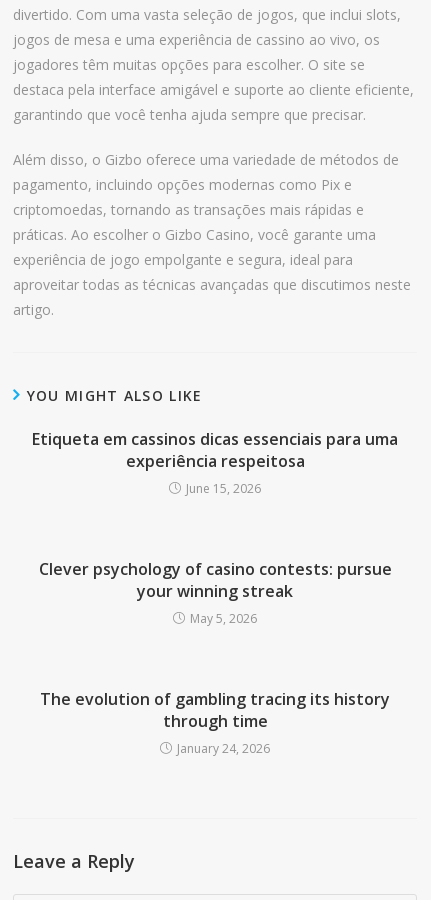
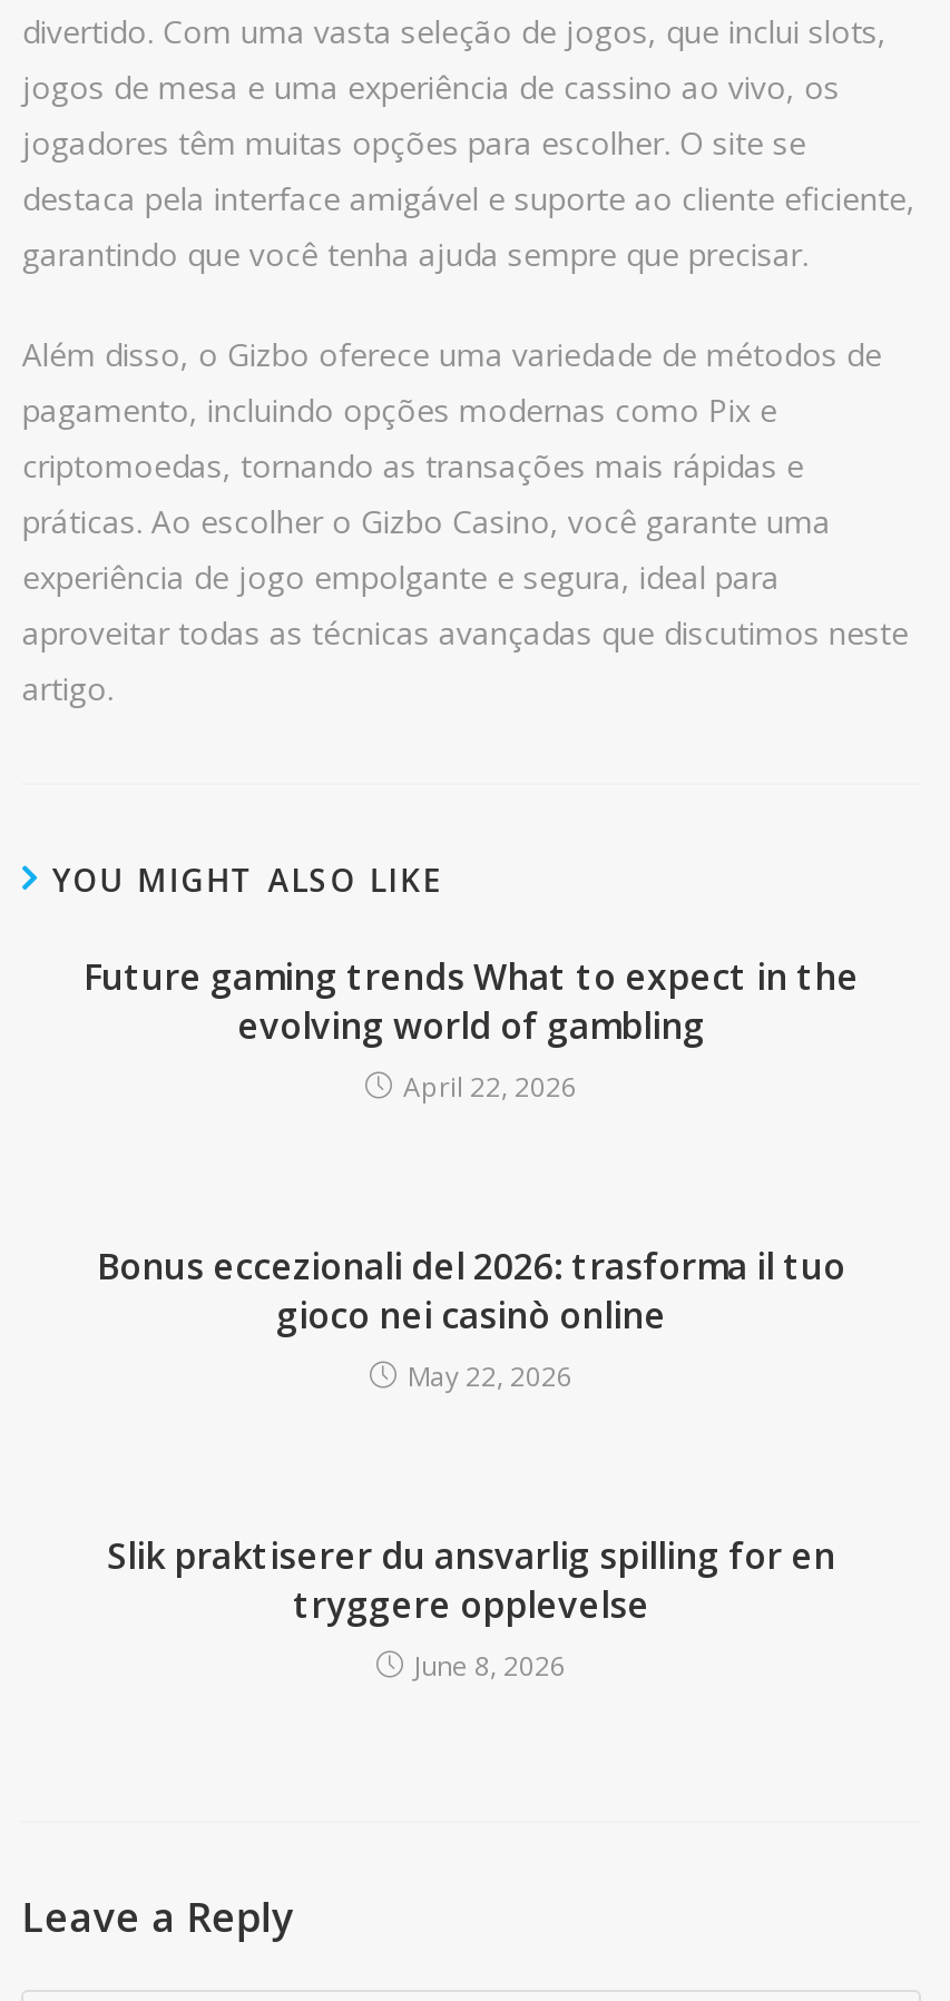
- Etiqueta em cassinos dicas essenciais para uma
- experiência respeitosa
- June 15, 2026
+ Future gaming trends What to expect in the
+ evolving world of gambling
+ April 22, 2026

- Clever psychology of casino contests: pursue
- your winning streak
- May 5, 2026
+ Bonus eccezionali del 2026: trasforma il tuo
+ gioco nei casinò online
+ May 22, 2026

- The evolution of gambling tracing its history
- through time
- January 24, 2026
+ Slik praktiserer du ansvarlig spilling for en
+ tryggere opplevelse
+ June 8, 2026
